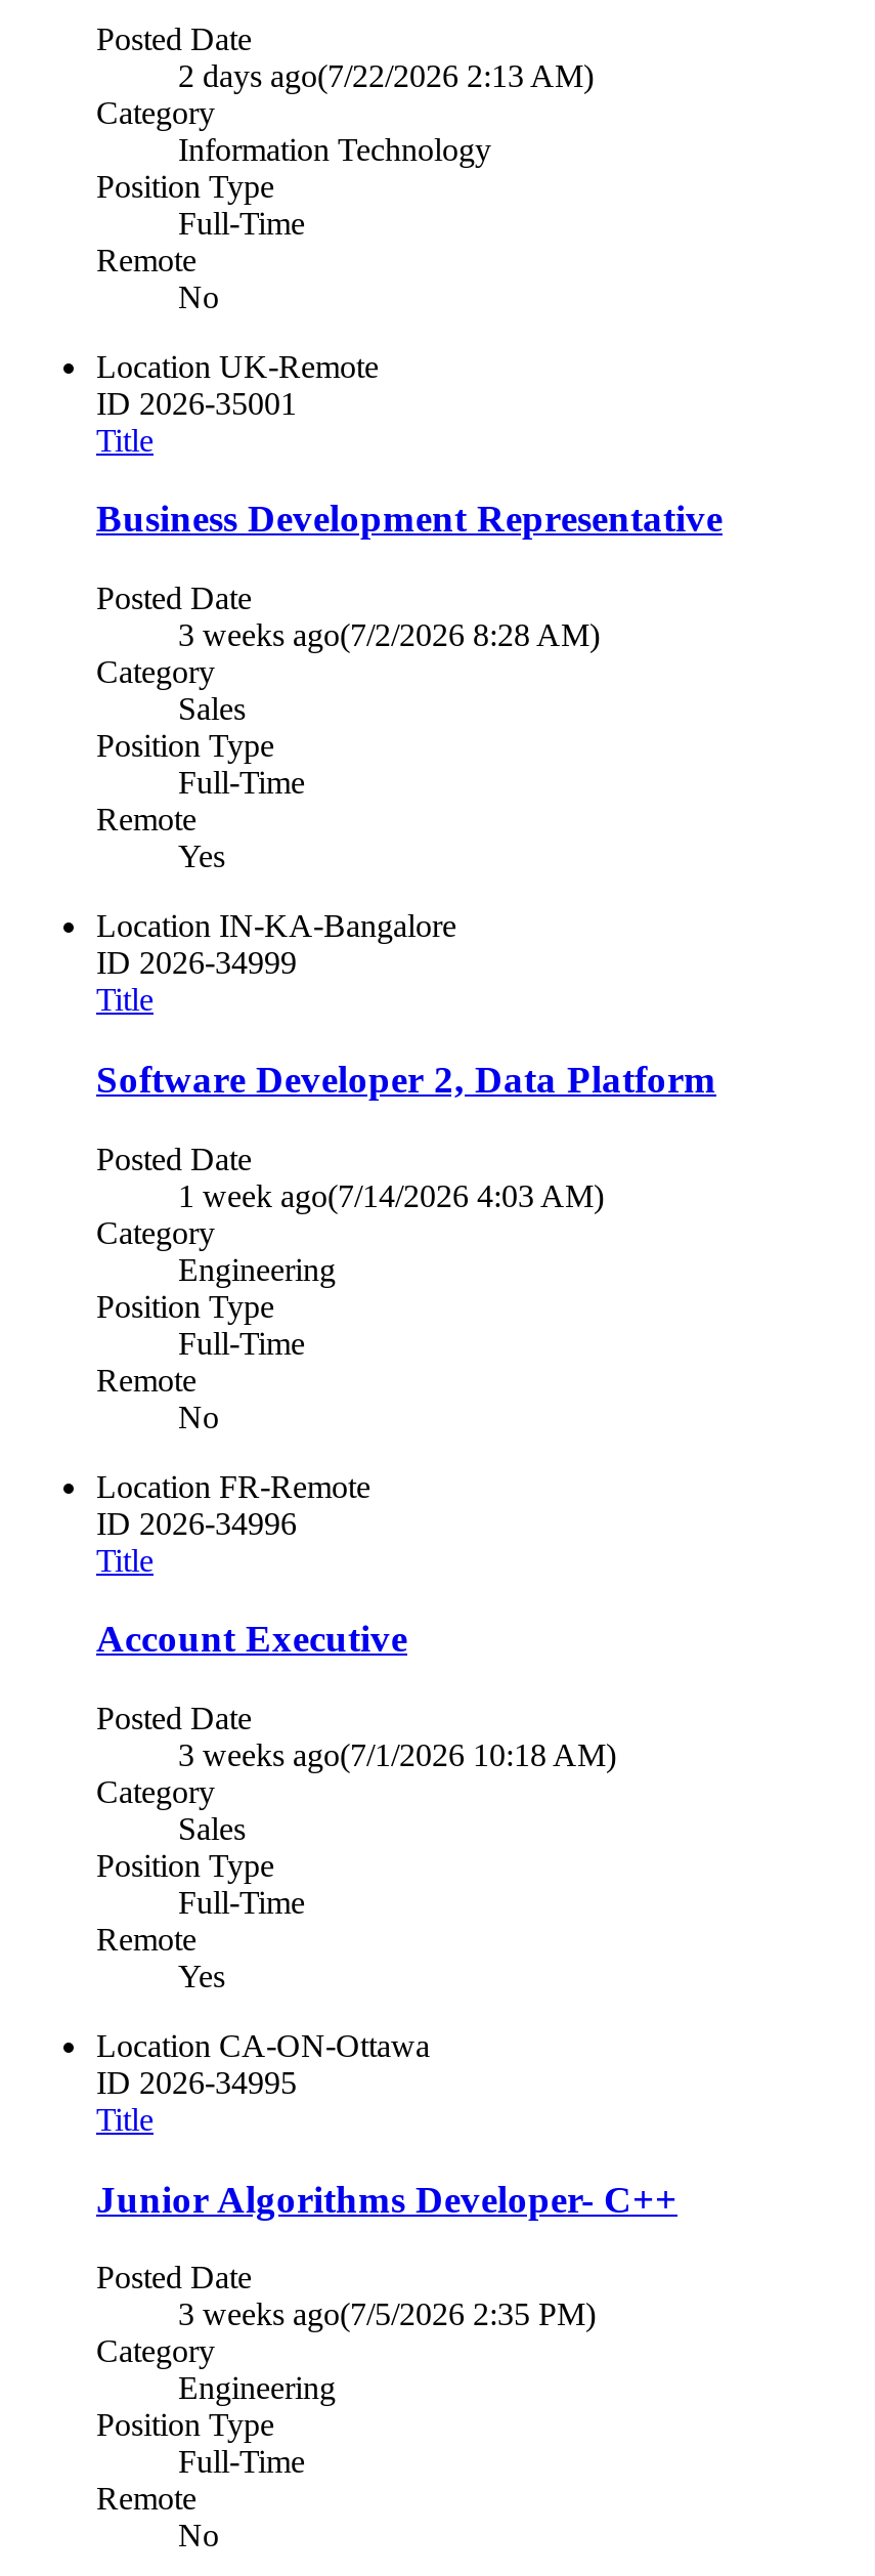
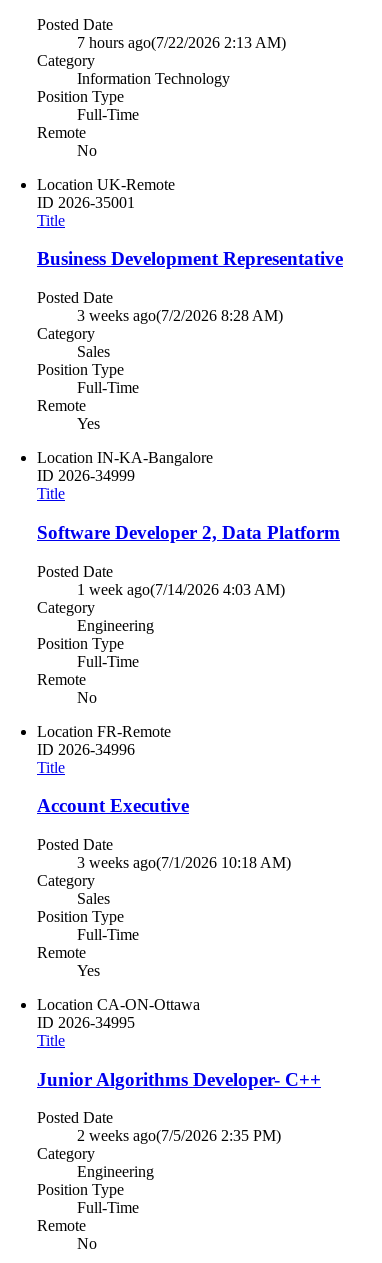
- 2 days ago(7/22/2026 2:13 AM)
+ 7 hours ago(7/22/2026 2:13 AM)

- 3 weeks ago(7/5/2026 2:35 PM)
+ 2 weeks ago(7/5/2026 2:35 PM)
